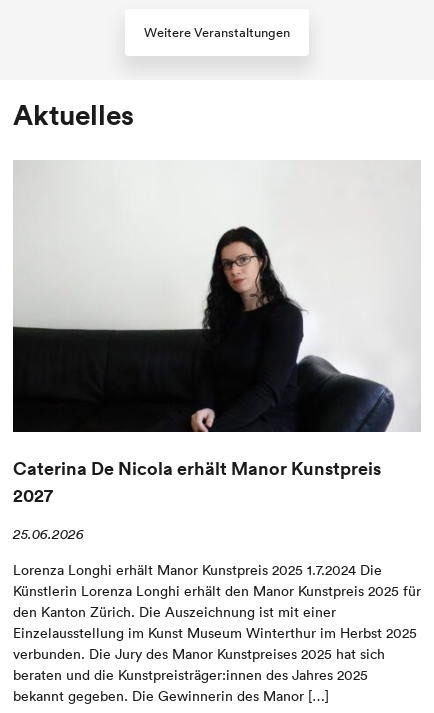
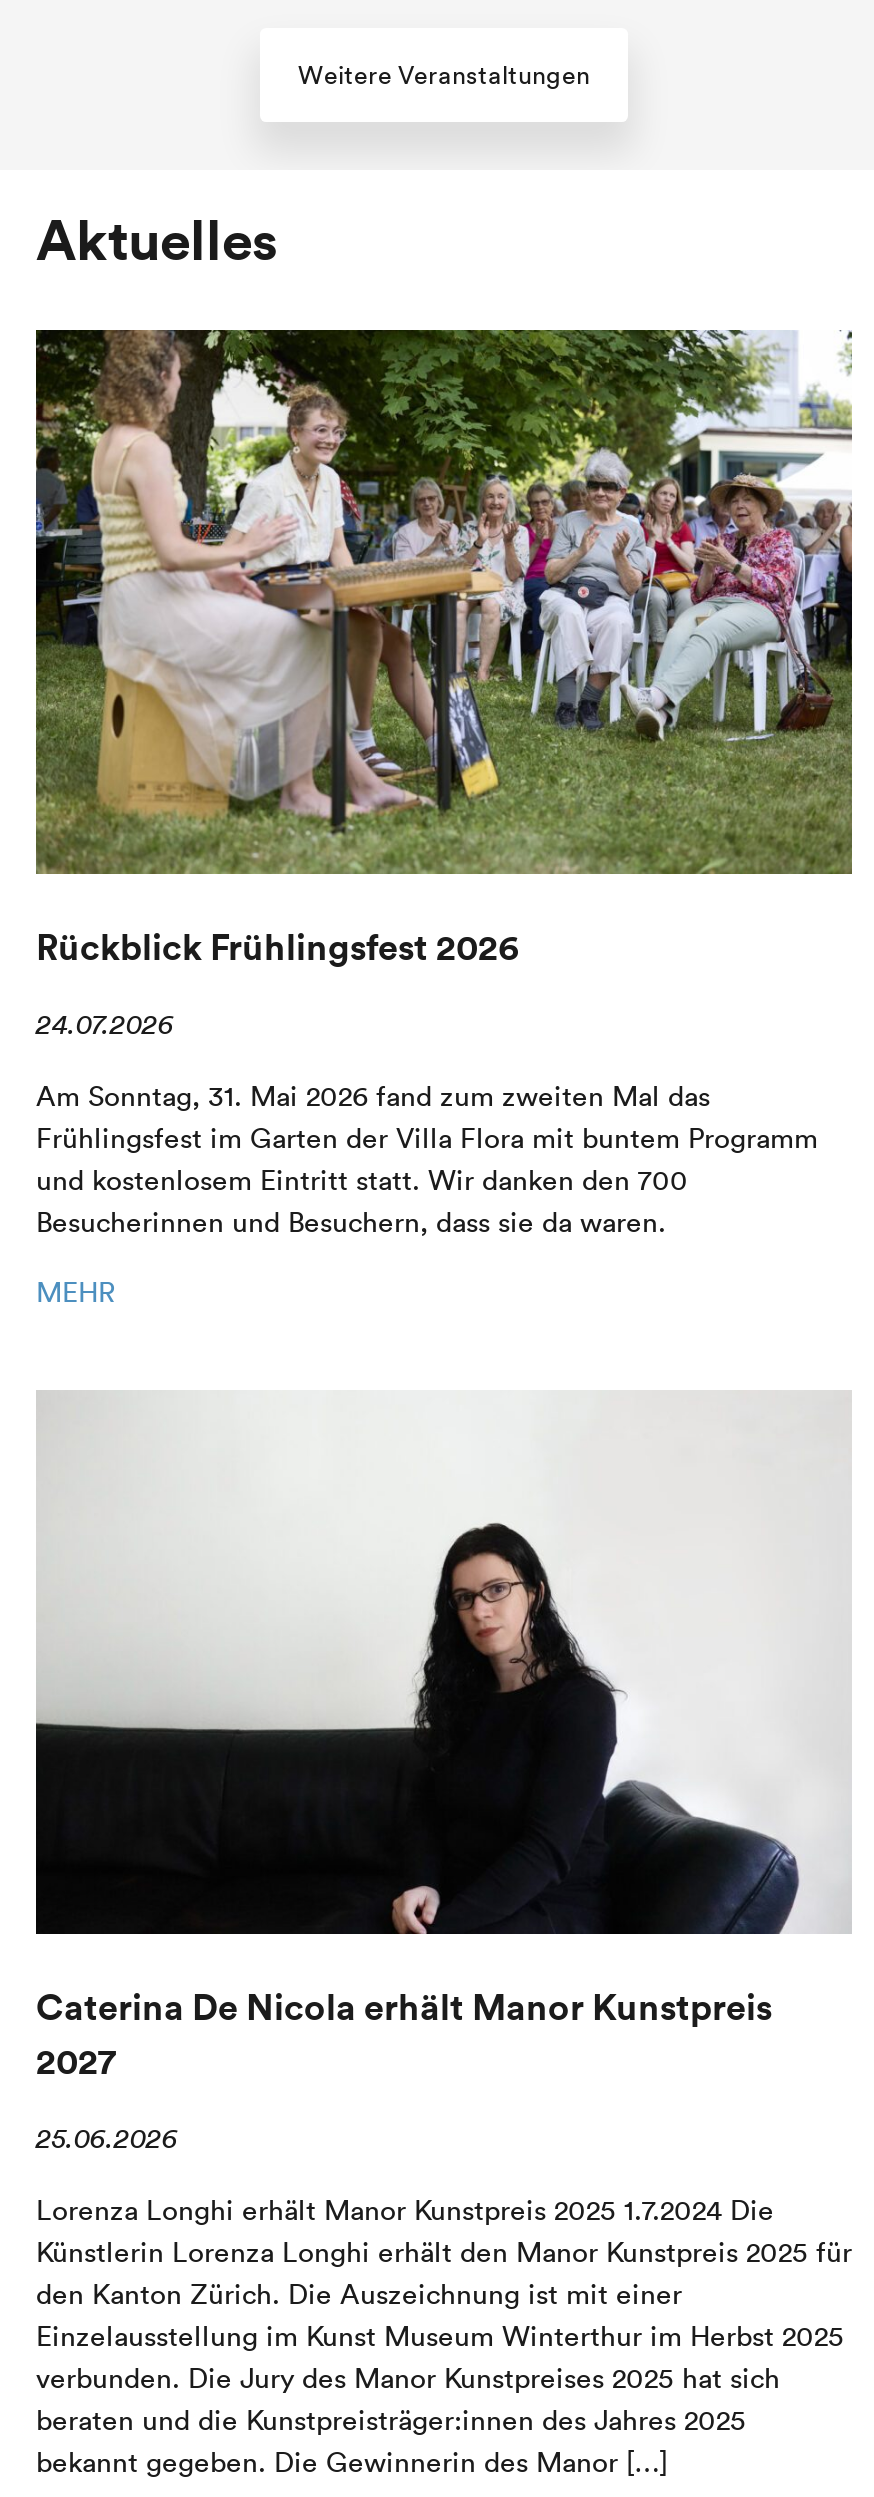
+ [image]
+ Rückblick Frühlingsfest 2026
+ 24.07.2026
+ Am Sonntag, 31. Mai 2026 fand zum zweiten Mal das
+ Frühlingsfest im Garten der Villa Flora mit buntem Programm
+ und kostenlosem Eintritt statt. Wir danken den 700
+ Besucherinnen und Besuchern, dass sie da waren.
+ MEHR
